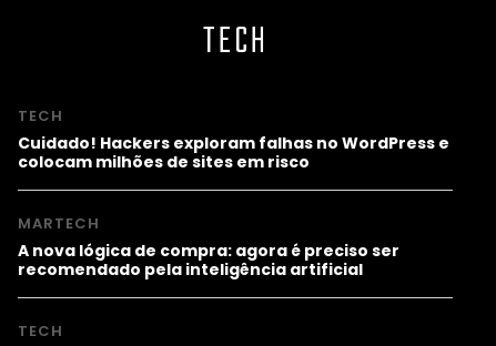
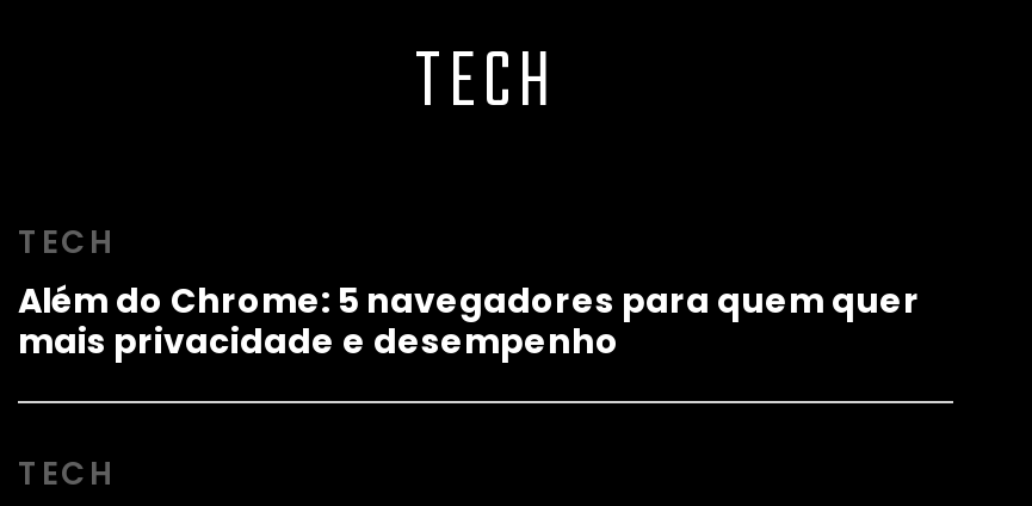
- Cuidado! Hackers exploram falhas no WordPress e
- colocam milhões de sites em risco
- MARTECH
- A nova lógica de compra: agora é preciso ser
- recomendado pela inteligência artificial
+ Além do Chrome: 5 navegadores para quem quer
+ mais privacidade e desempenho
